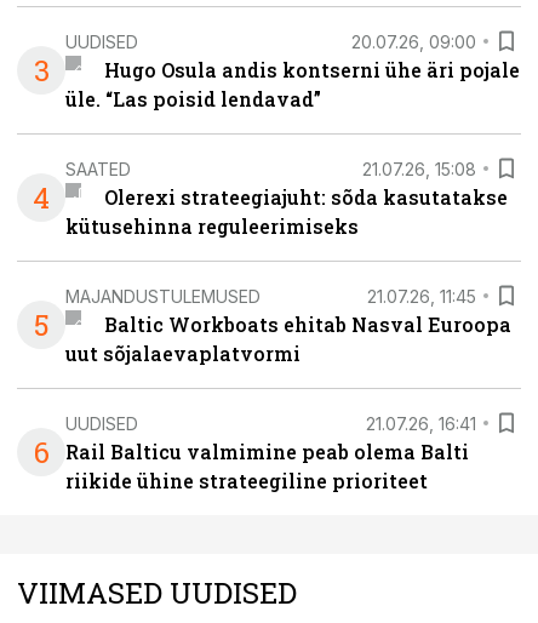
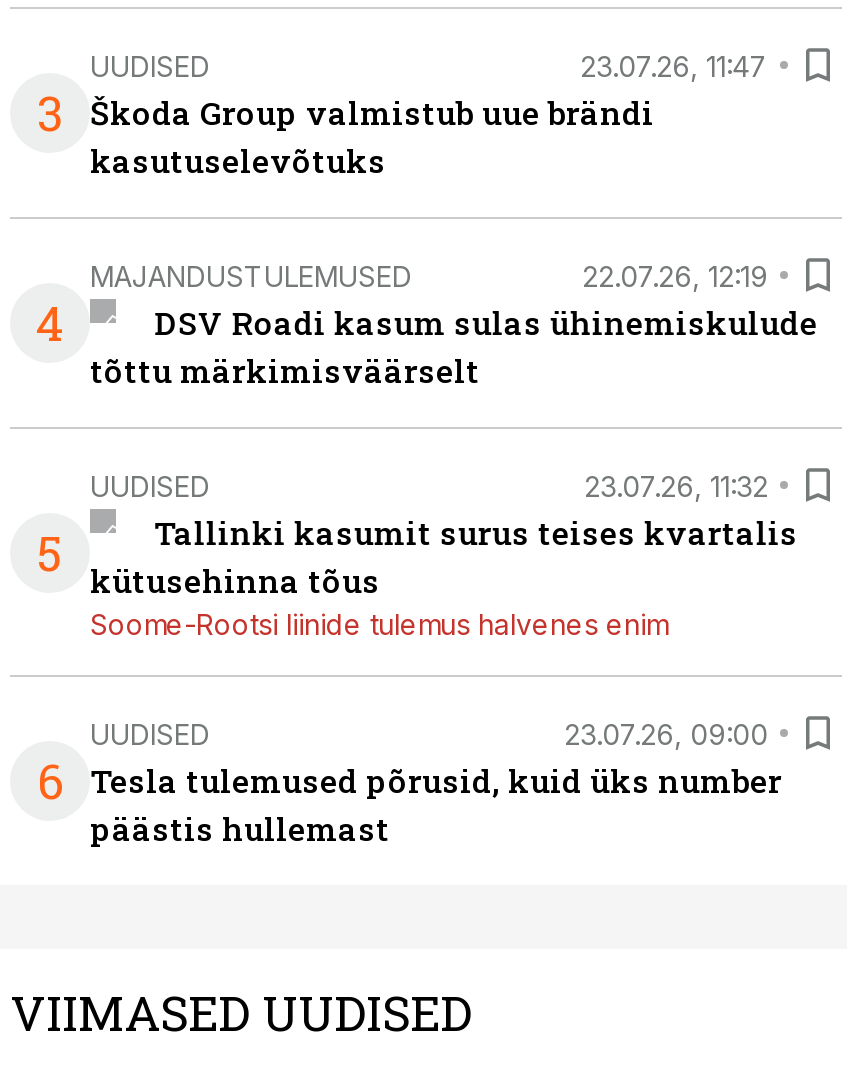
- 20.07.26, 09:00
- Hugo Osula andis kontserni ühe äri pojale
- üle. “Las poisid lendavad”
+ 23.07.26, 11:47
+ Škoda Group valmistub uue brändi
+ kasutuselevõtuks

- SAATED
- 21.07.26, 15:08
- Olerexi strateegiajuht: sõda kasutatakse
- kütusehinna reguleerimiseks
+ 22.07.26, 12:19
+ DSV Roadi kasum sulas ühinemiskulude
+ tõttu märkimisväärselt

moved up: MAJANDUSTULEMUSED

- 21.07.26, 11:45
- Baltic Workboats ehitab Nasval Euroopa
- uut sõjalaevaplatvormi
+ UUDISED
+ 23.07.26, 11:32
+ Tallinki kasumit surus teises kvartalis
+ kütusehinna tõus
+ Soome-Rootsi liinide tulemus halvenes enim

- 21.07.26, 16:41
- Rail Balticu valmimine peab olema Balti
- riikide ühine strateegiline prioriteet
+ 23.07.26, 09:00
+ Tesla tulemused põrusid, kuid üks number
+ päästis hullemast
